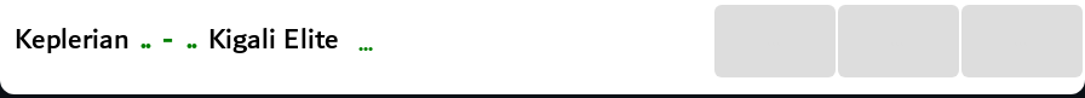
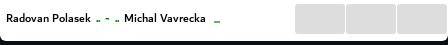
- Keplerian .. - .. Kigali Elite ...
+ Radovan Polasek .. - .. Michal Vavrecka ...
